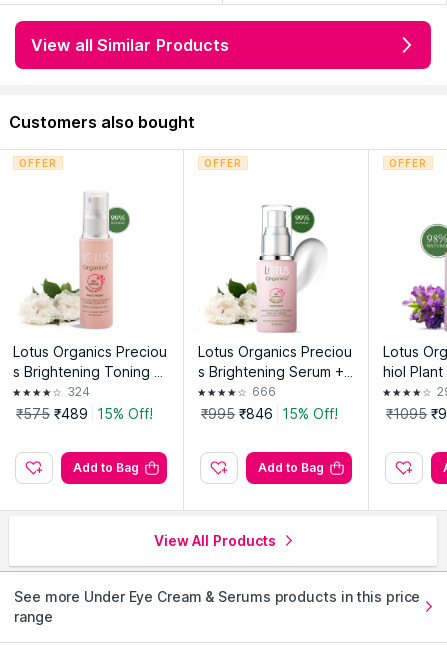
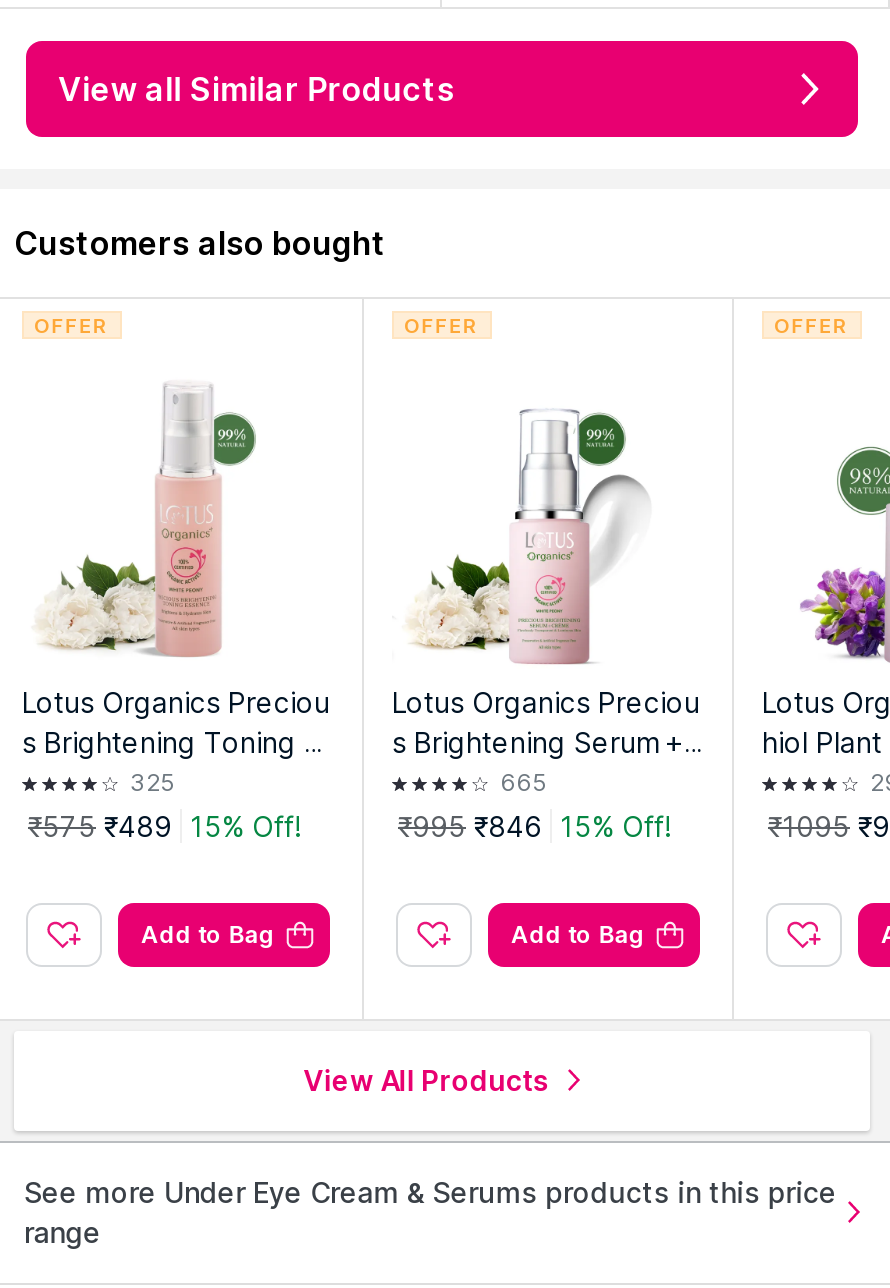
- 324
+ 325

- 666
+ 665
